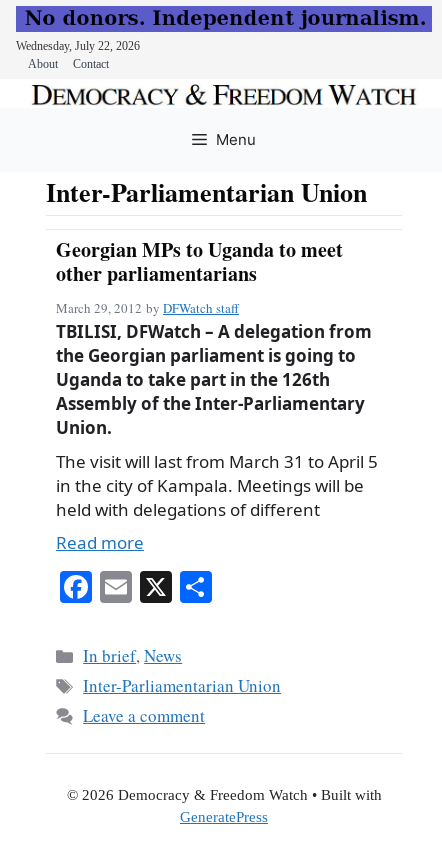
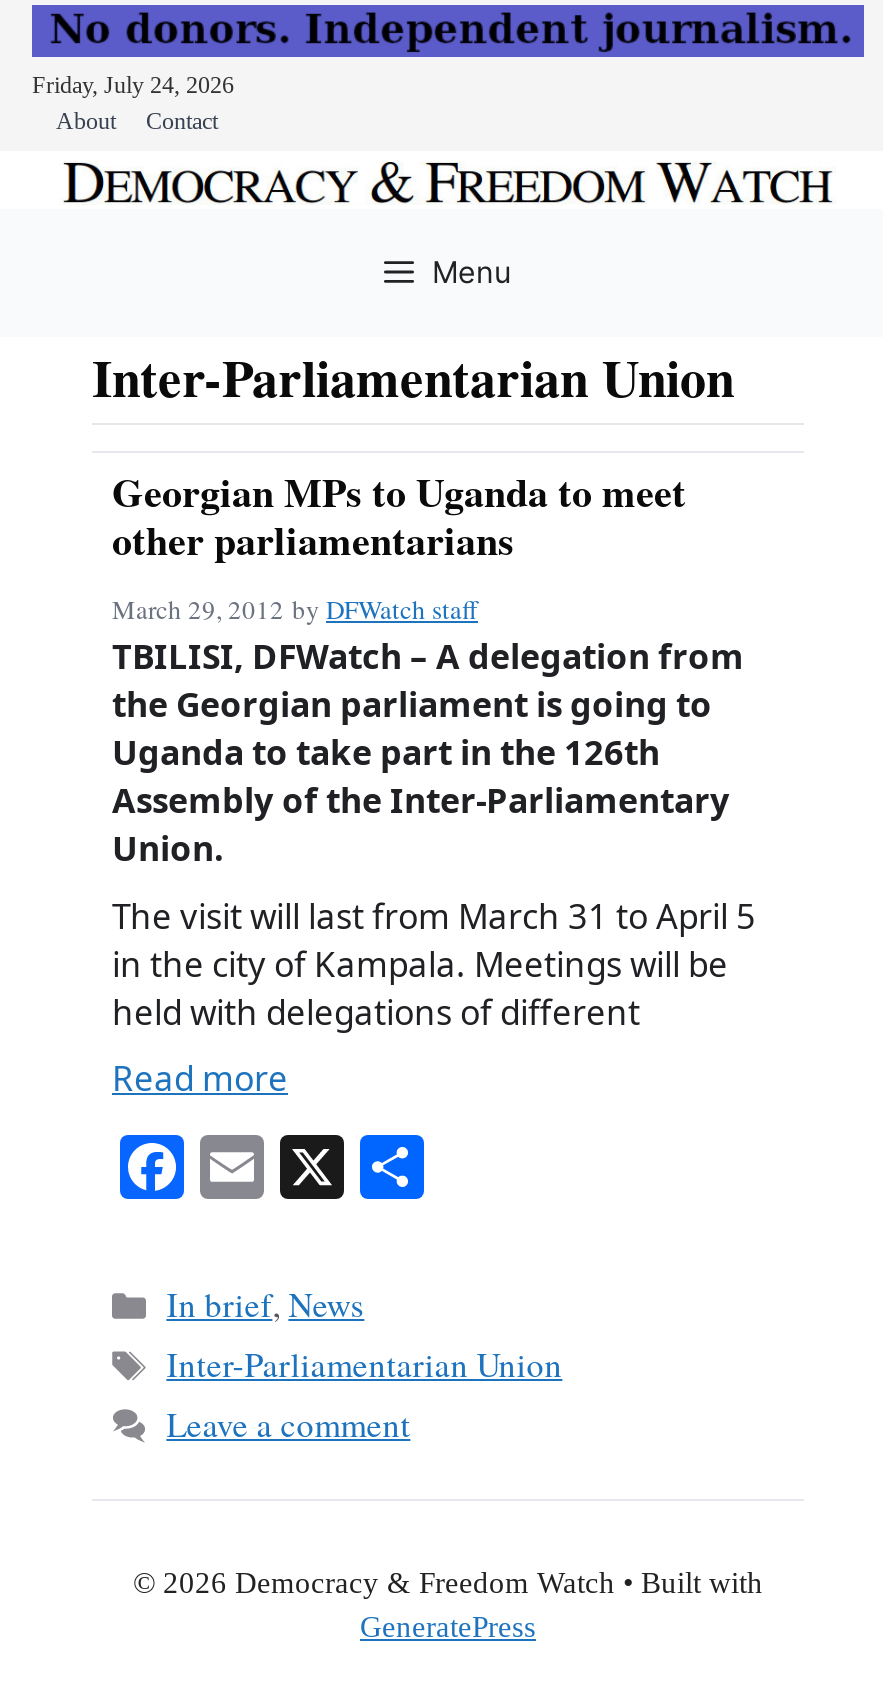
- Wednesday, July 22, 2026
+ Friday, July 24, 2026
